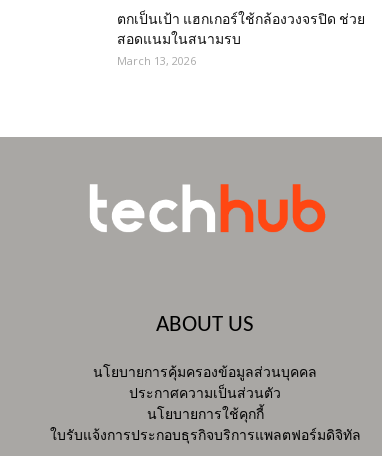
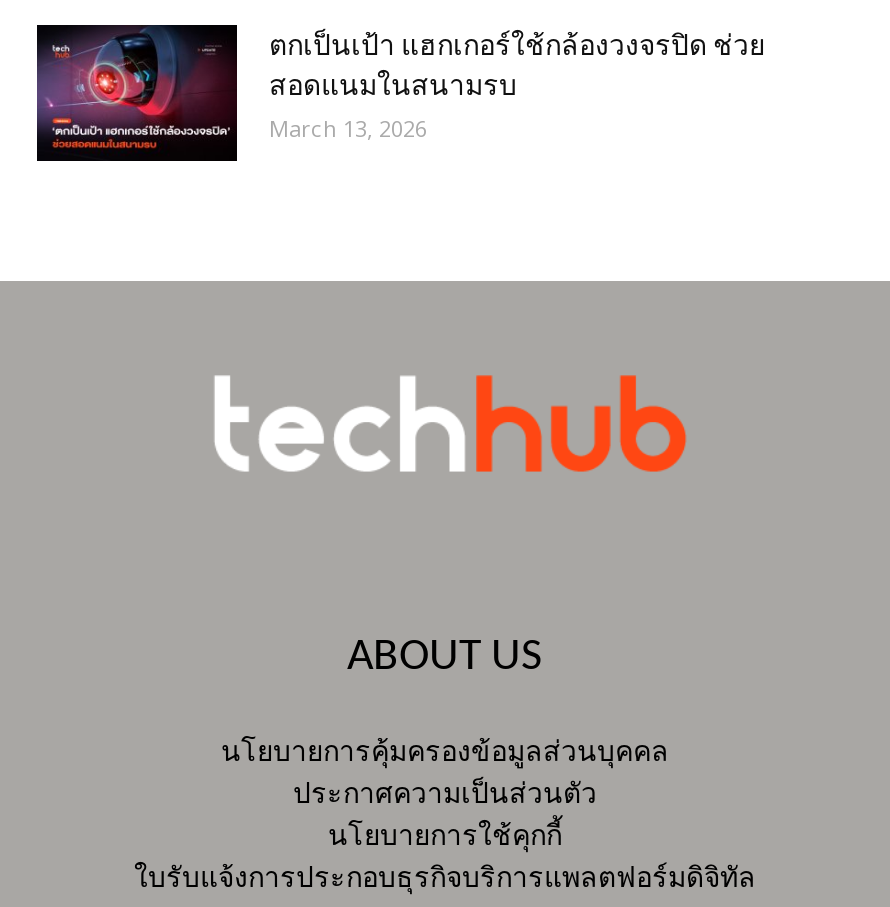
+ [image]
